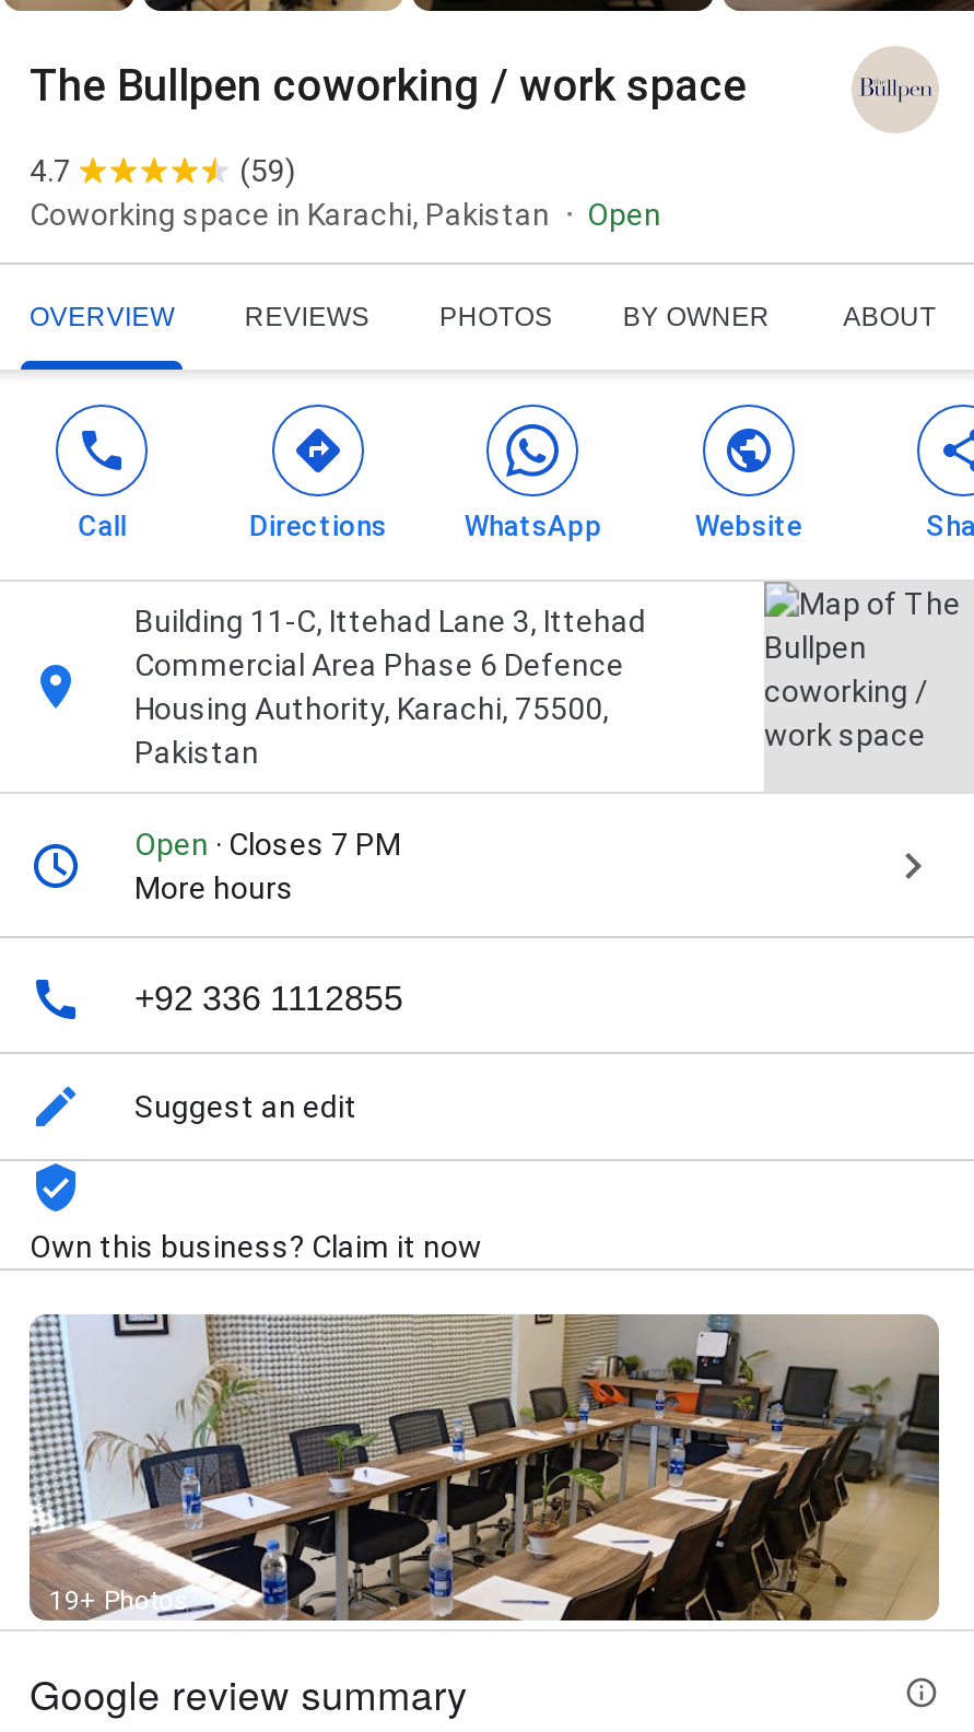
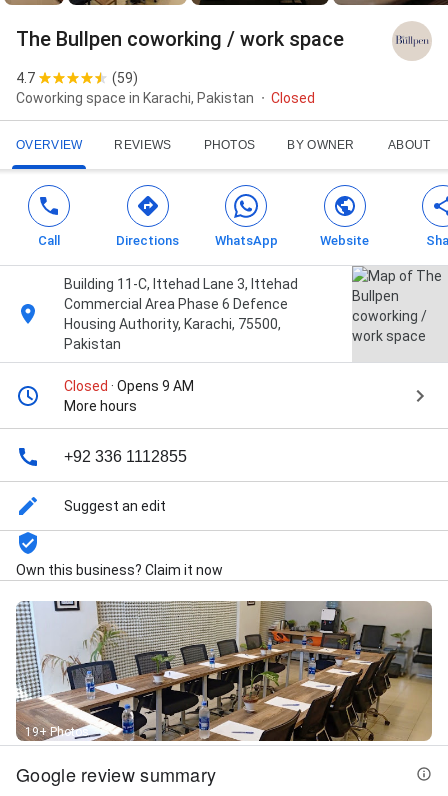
- Open
+ Closed

- Open · Closes 7 PM
+ Closed · Opens 9 AM
